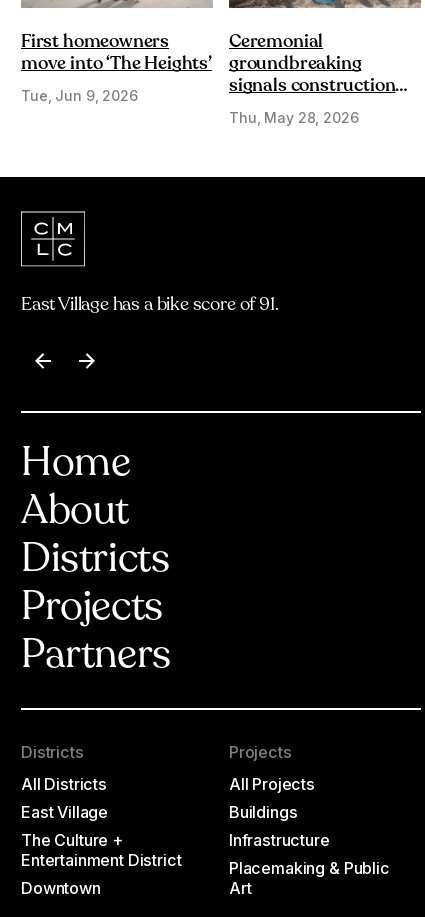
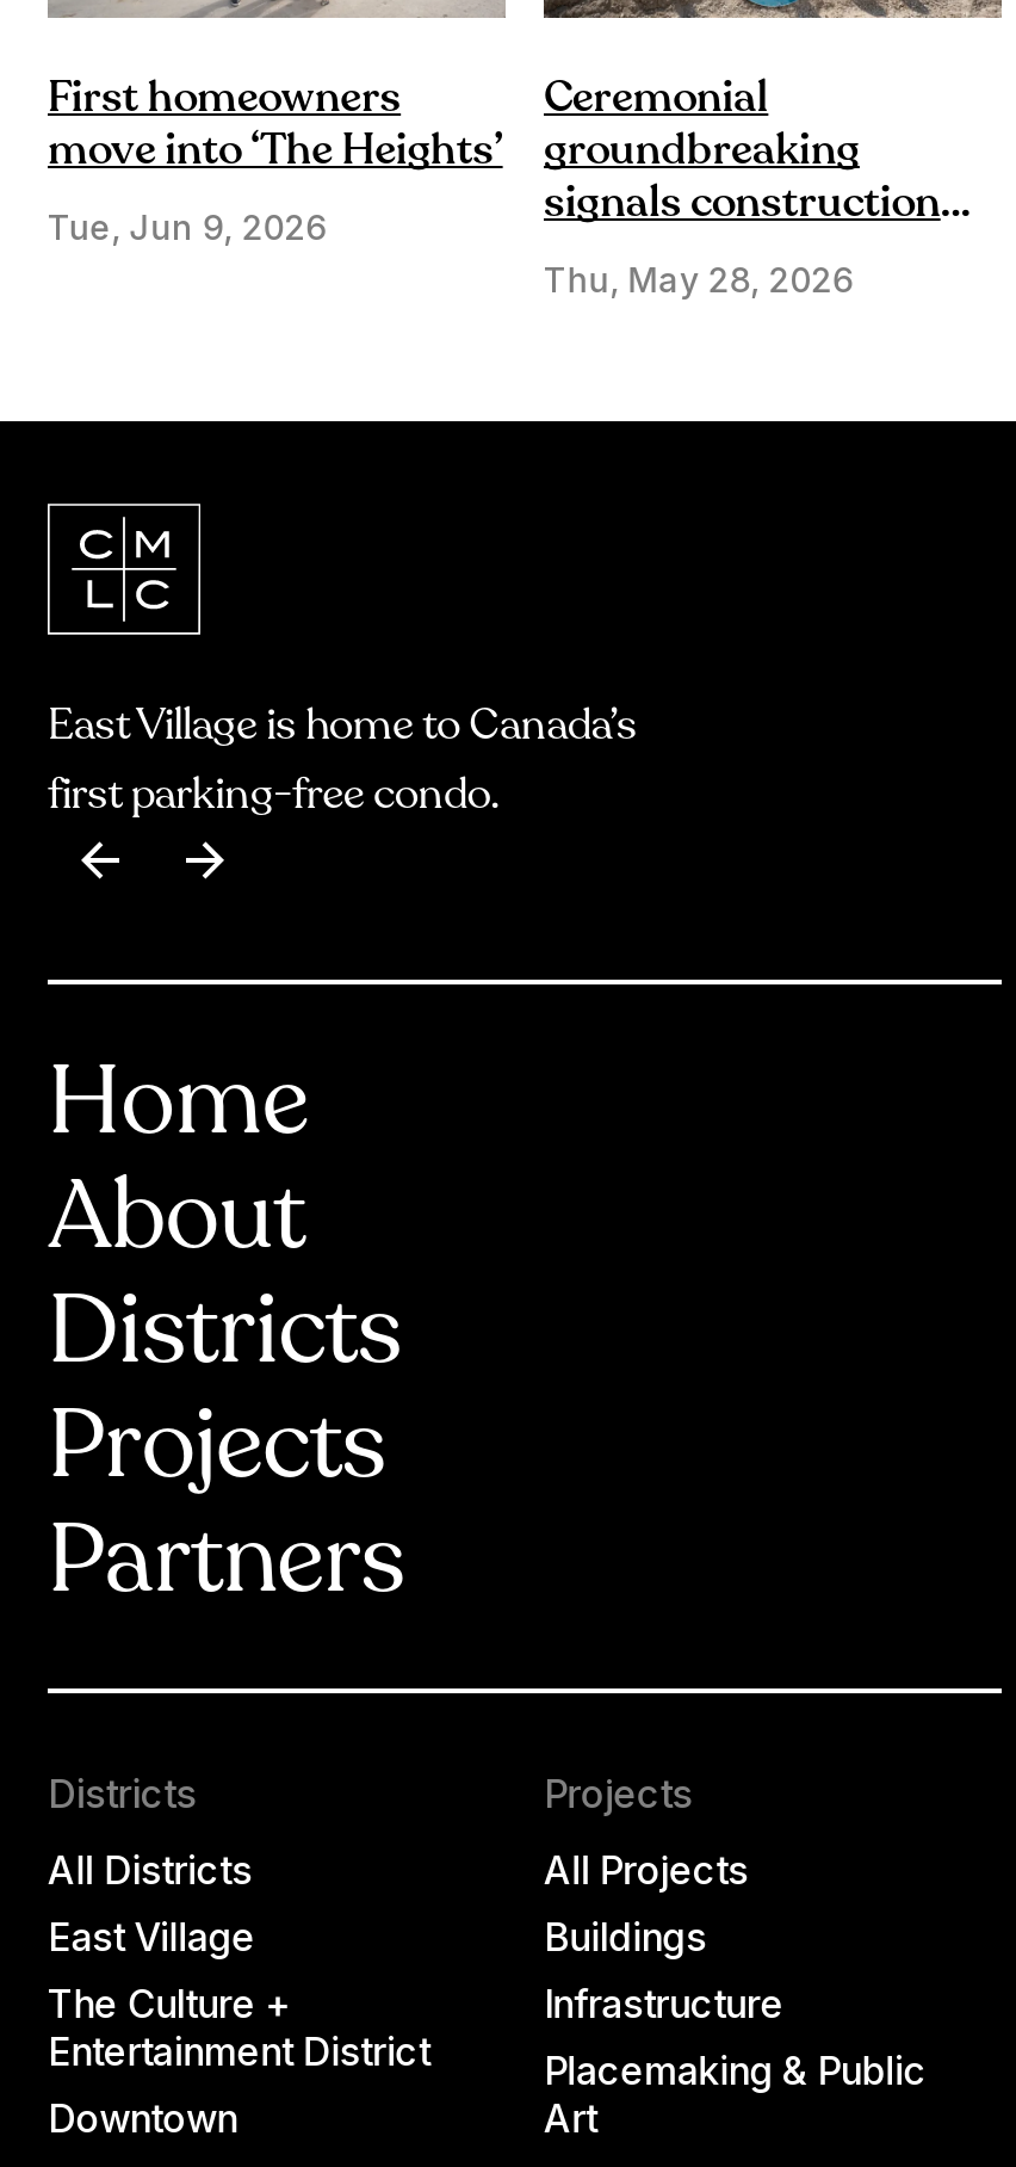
- East Village has a bike score of 91.
+ East Village is home to Canada’s
+ first parking-free condo.
